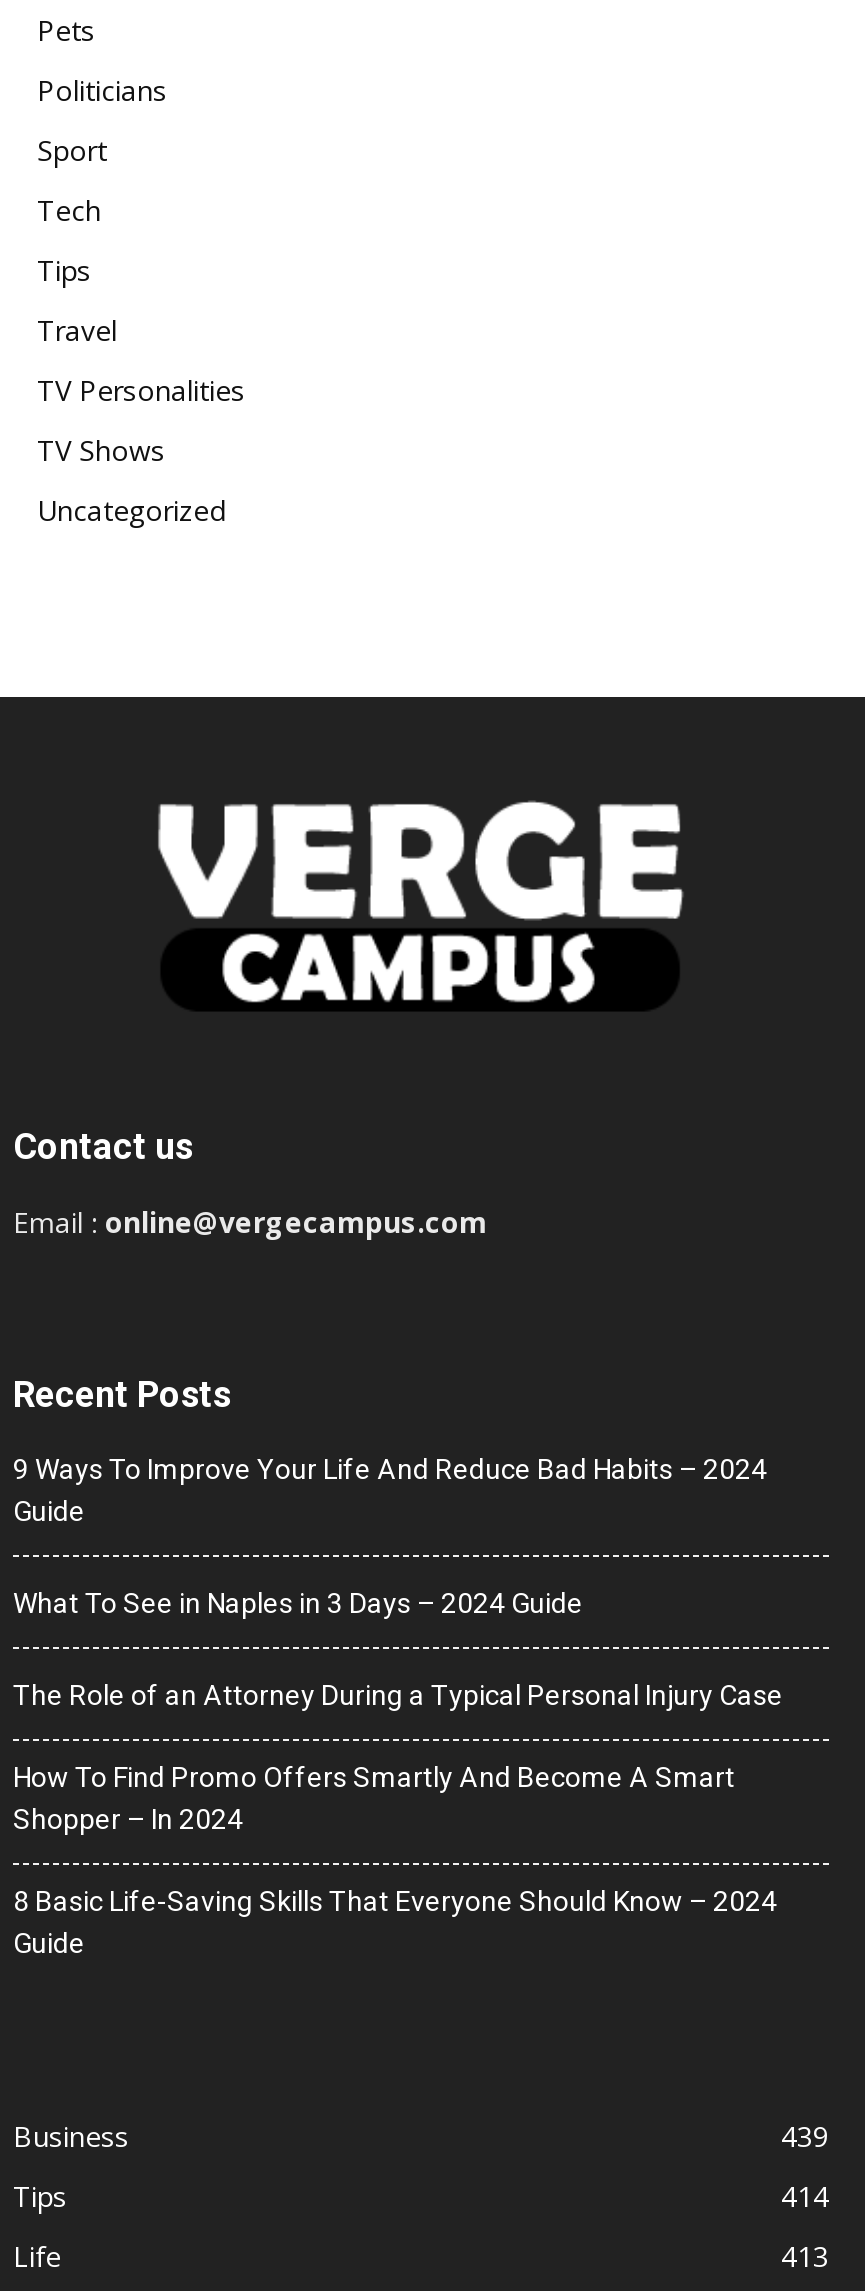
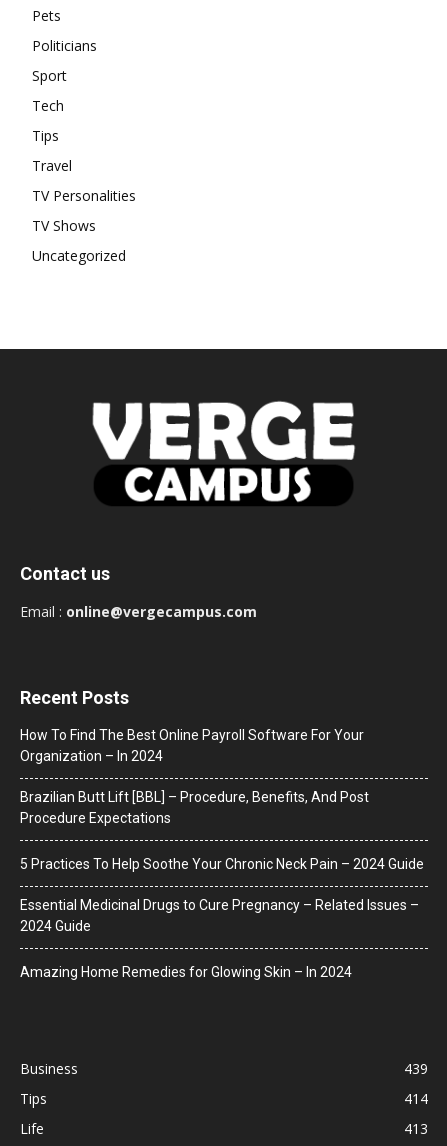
- 9 Ways To Improve Your Life And Reduce Bad Habits – 2024
- Guide
+ How To Find The Best Online Payroll Software For Your
+ Organization – In 2024

- What To See in Naples in 3 Days – 2024 Guide
+ Brazilian Butt Lift [BBL] – Procedure, Benefits, And Post
+ Procedure Expectations

- The Role of an Attorney During a Typical Personal Injury Case
+ 5 Practices To Help Soothe Your Chronic Neck Pain – 2024 Guide

- How To Find Promo Offers Smartly And Become A Smart
- Shopper – In 2024
+ Essential Medicinal Drugs to Cure Pregnancy – Related Issues –
+ 2024 Guide

- 8 Basic Life-Saving Skills That Everyone Should Know – 2024
- Guide
+ Amazing Home Remedies for Glowing Skin – In 2024
